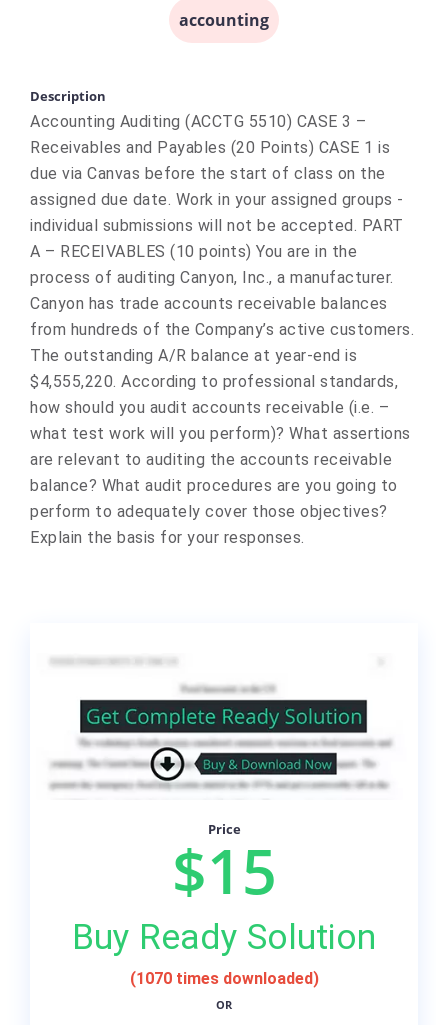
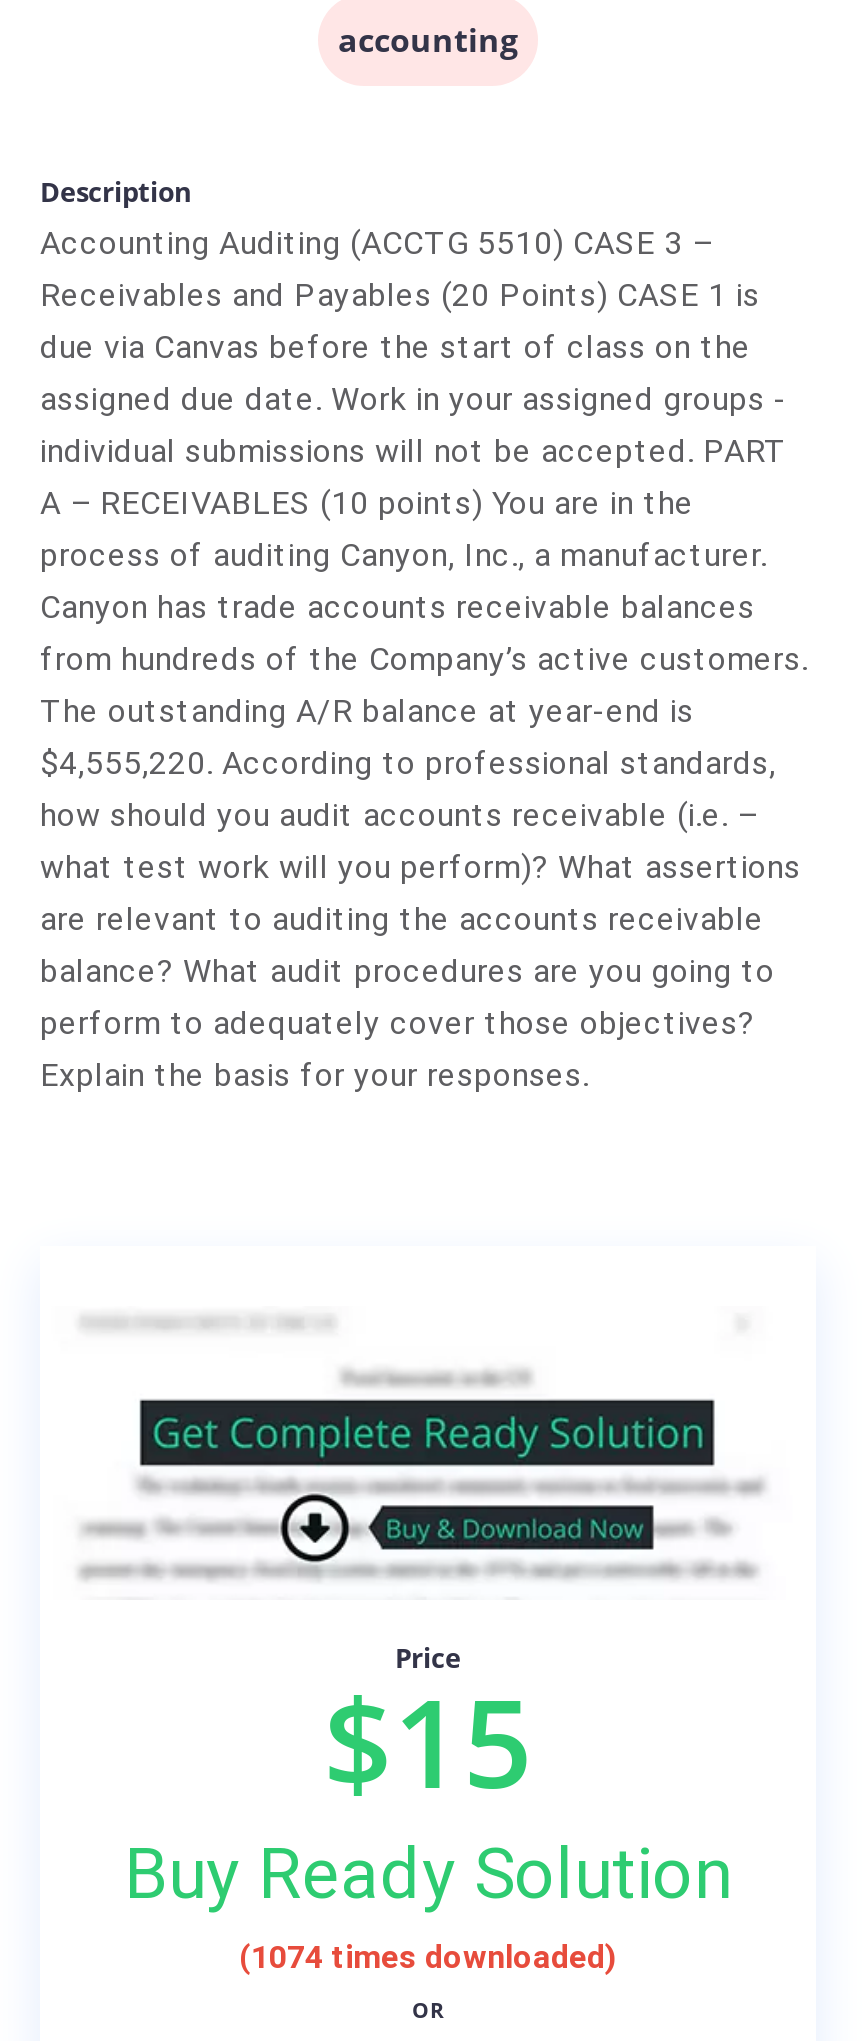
- (1070 times downloaded)
+ (1074 times downloaded)
